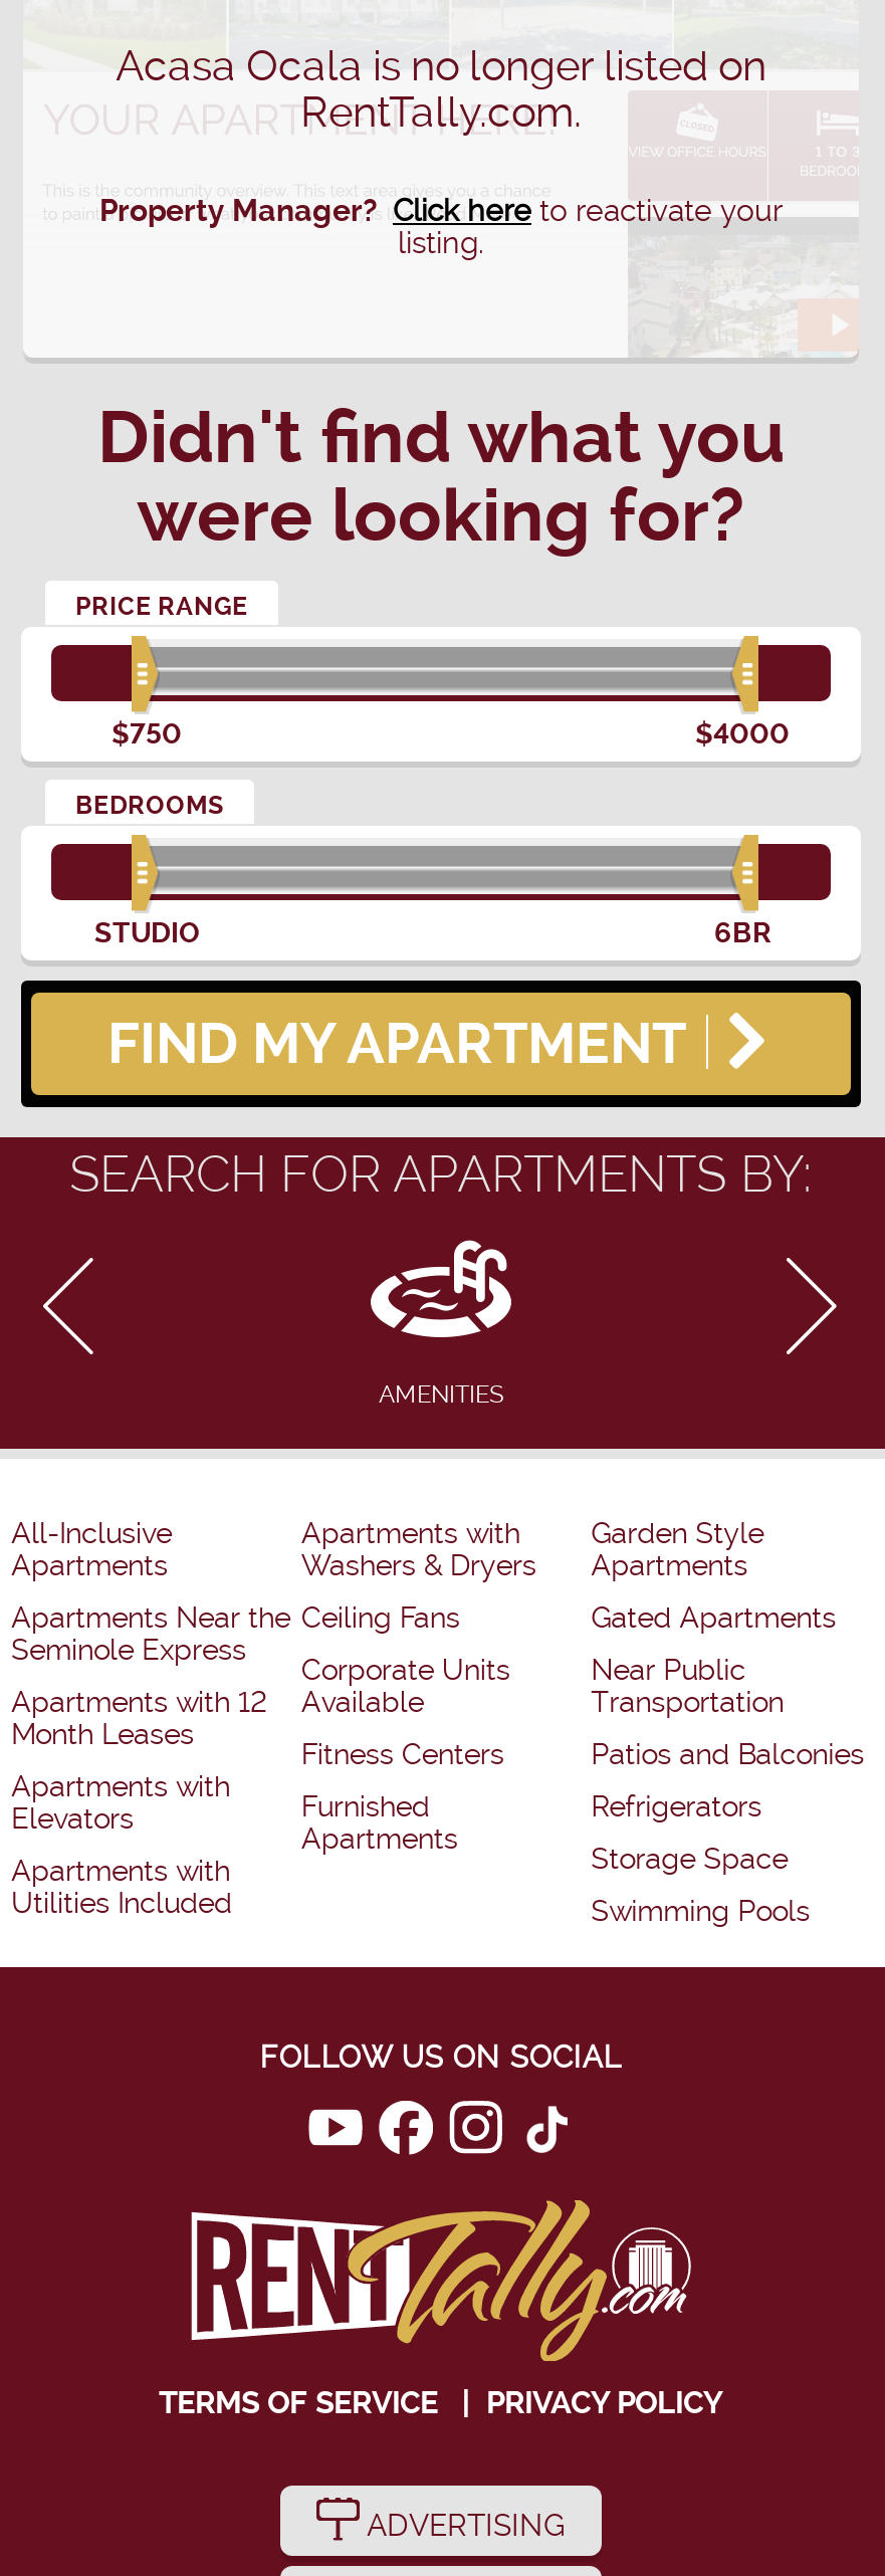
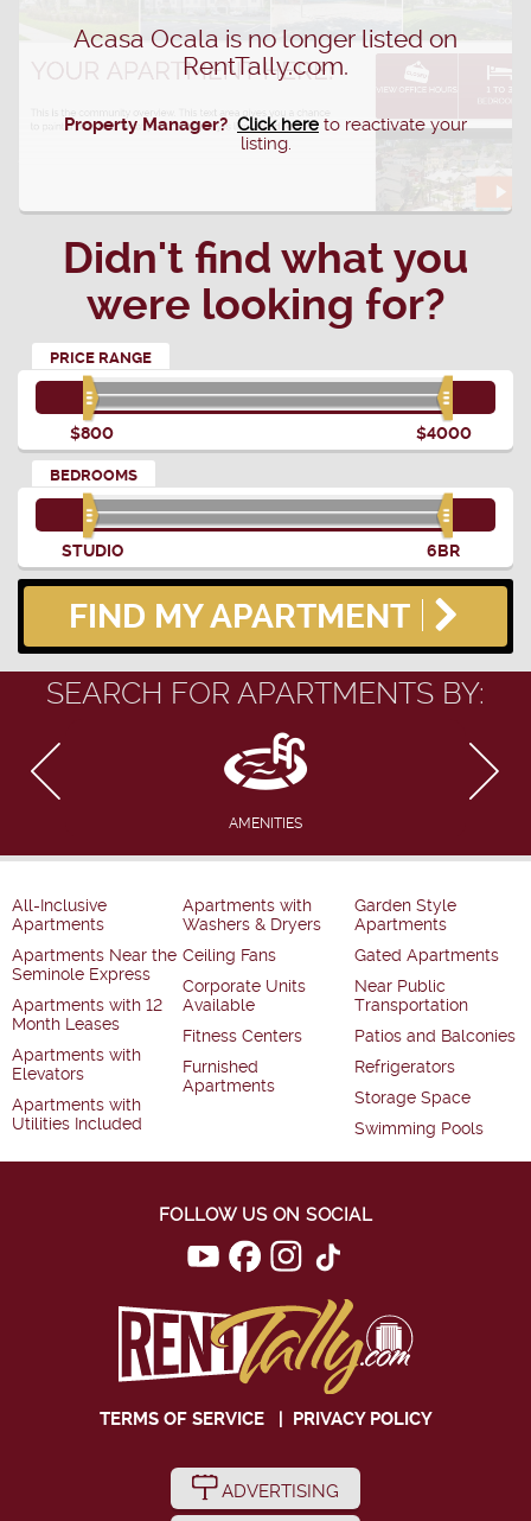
- $750
+ $800
